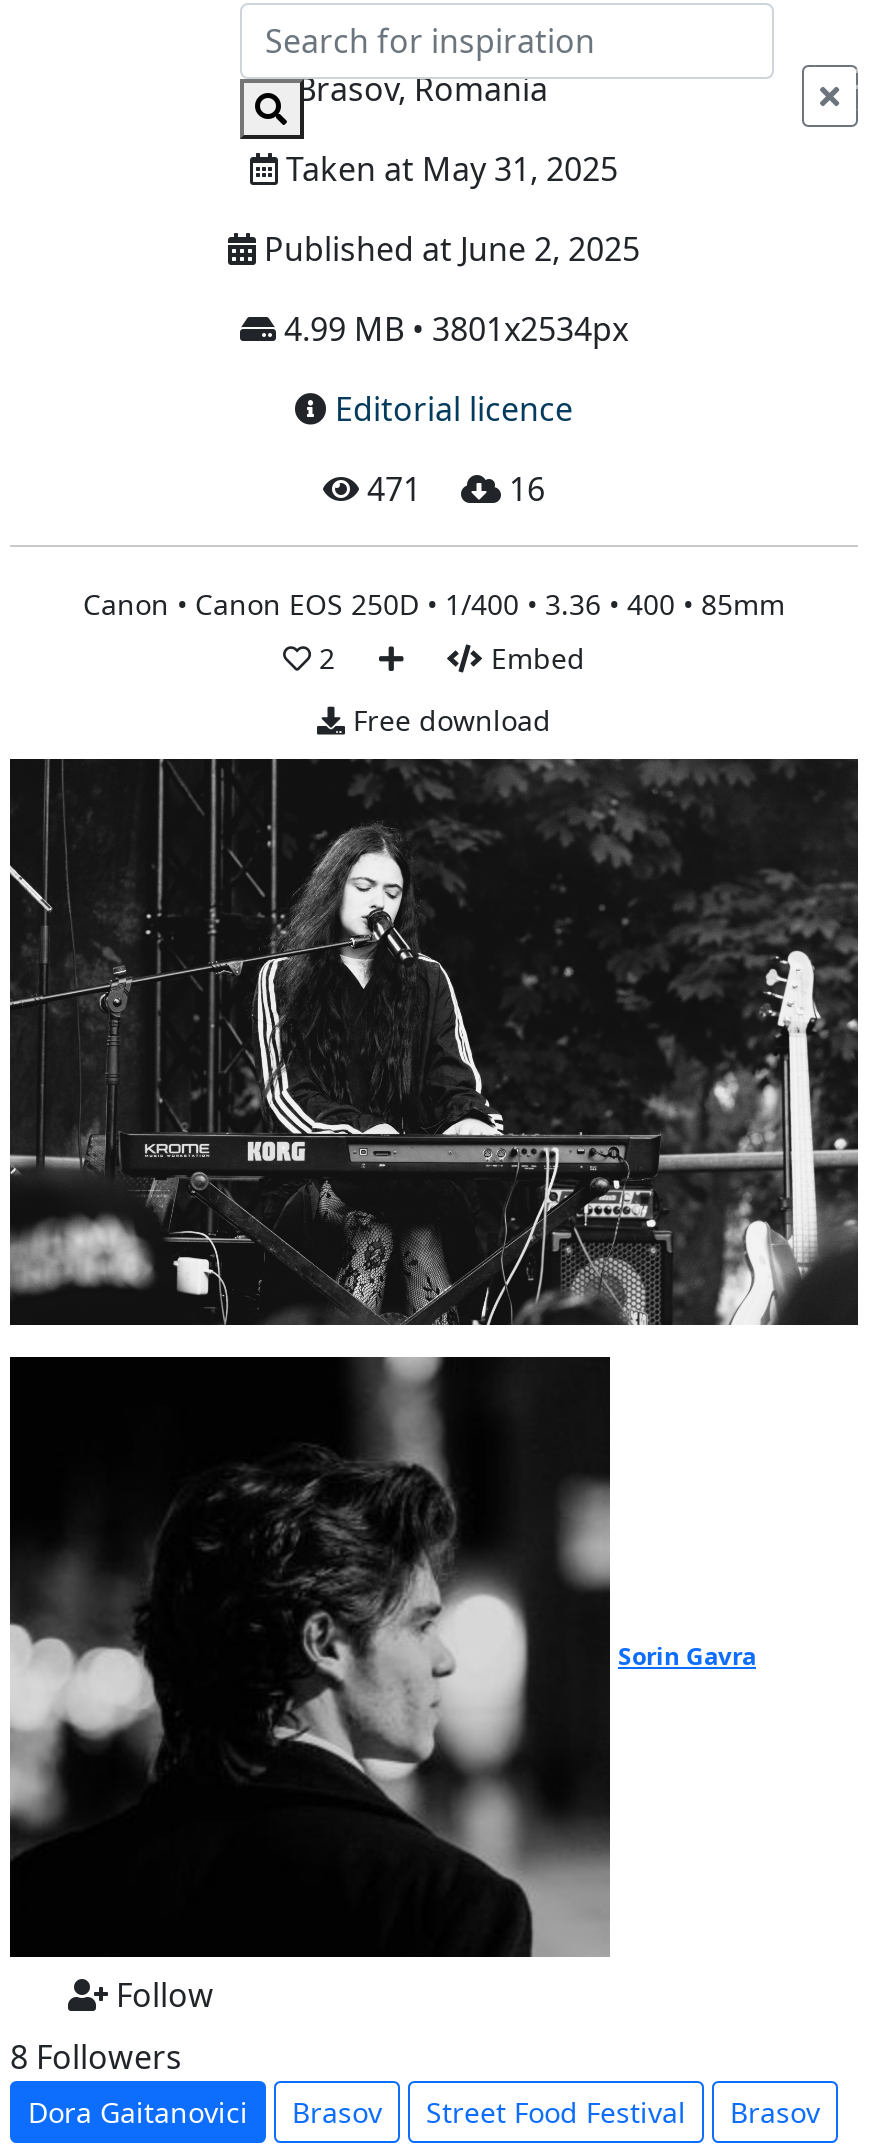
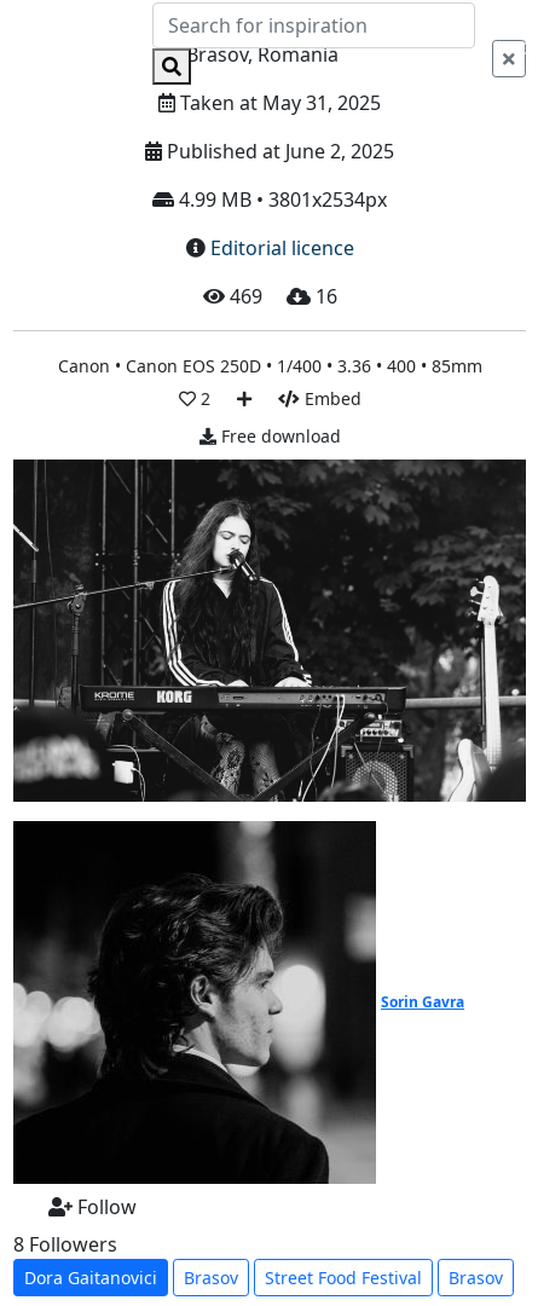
- 471 16
+ 469 16
